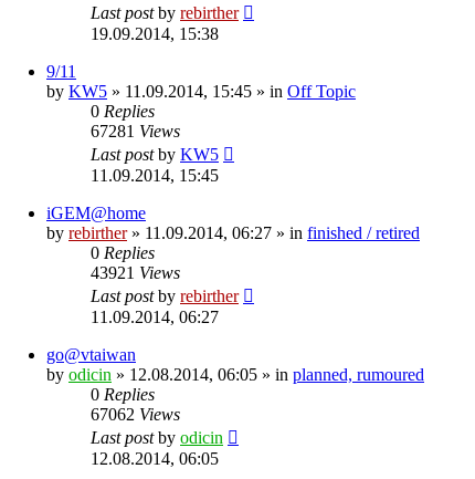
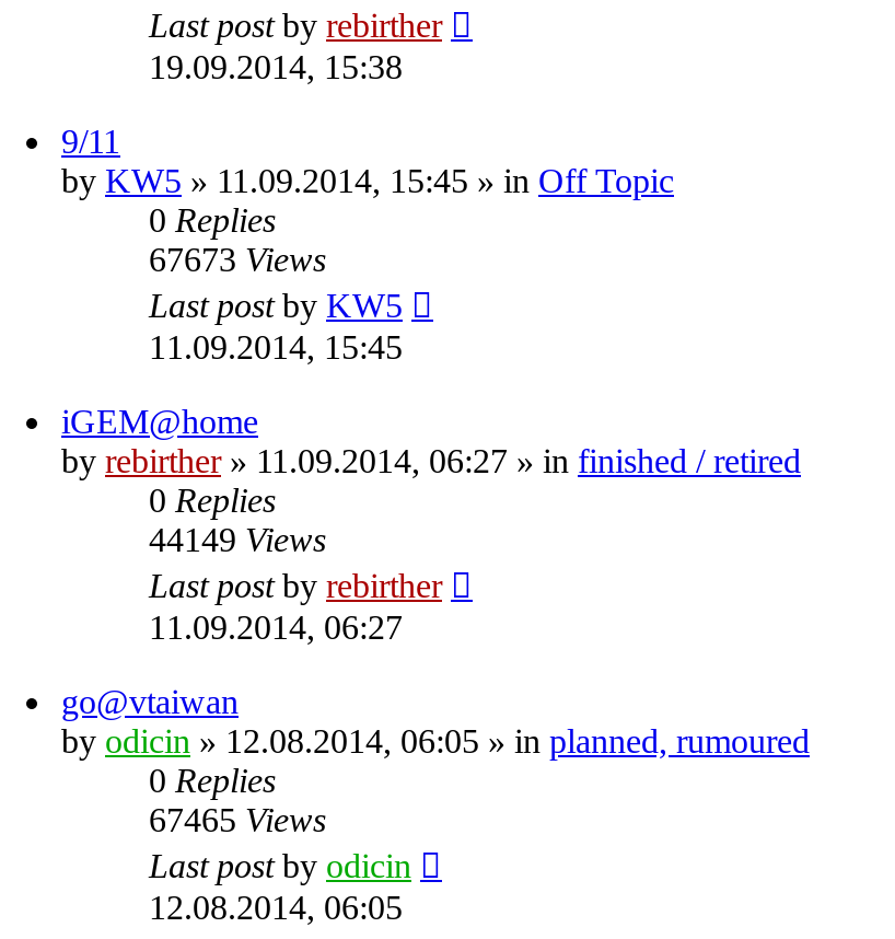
- 67281 Views
+ 67673 Views

- 43921 Views
+ 44149 Views

- 67062 Views
+ 67465 Views
